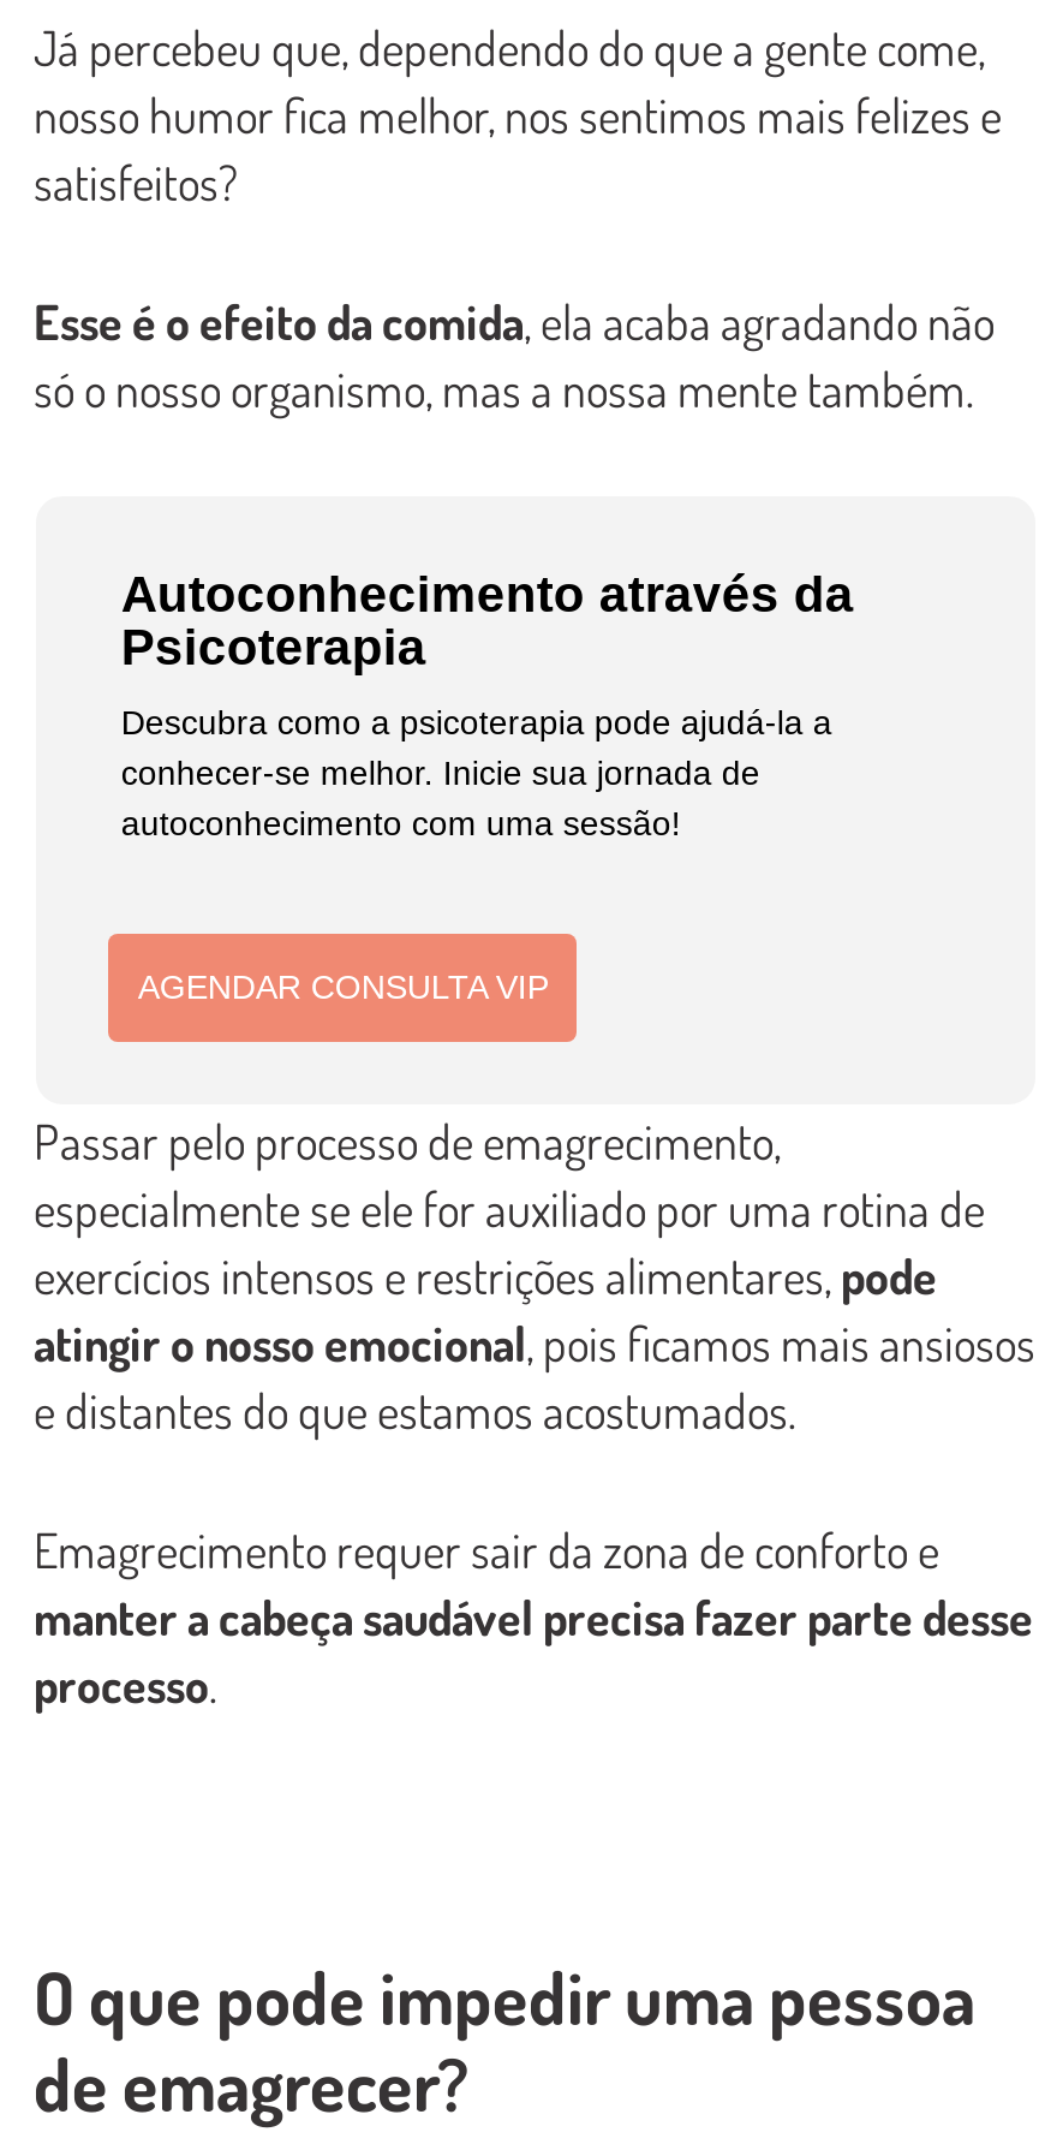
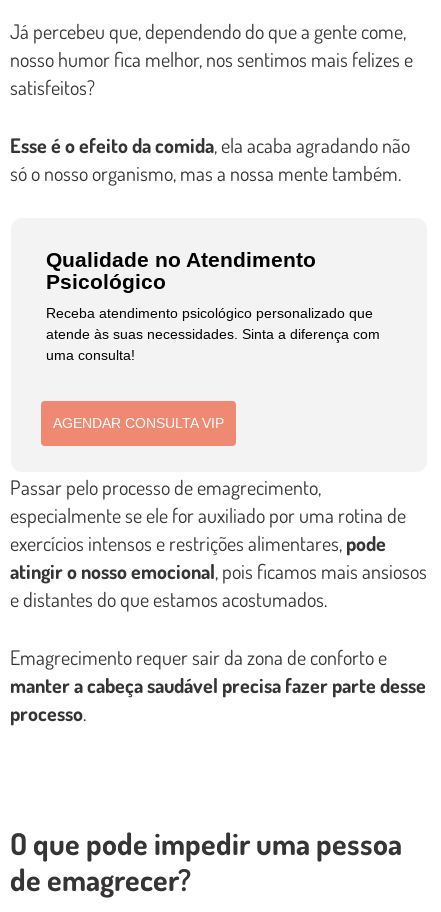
- Autoconhecimento através da
- Psicoterapia
+ Qualidade no Atendimento
+ Psicológico

- Descubra como a psicoterapia pode ajudá-la a
- conhecer-se melhor. Inicie sua jornada de
- autoconhecimento com uma sessão!
+ Receba atendimento psicológico personalizado que
+ atende às suas necessidades. Sinta a diferença com
+ uma consulta!
